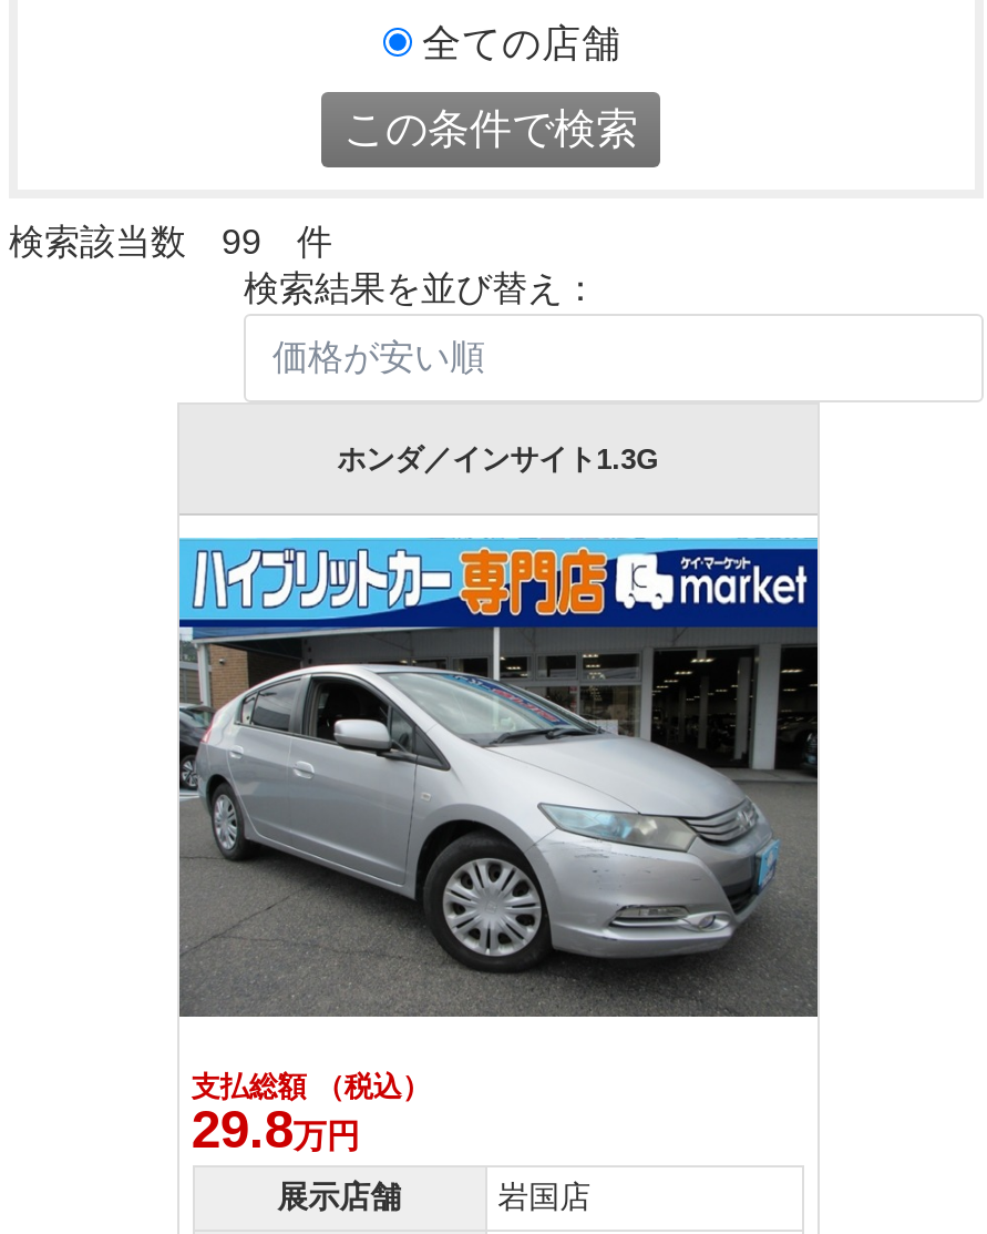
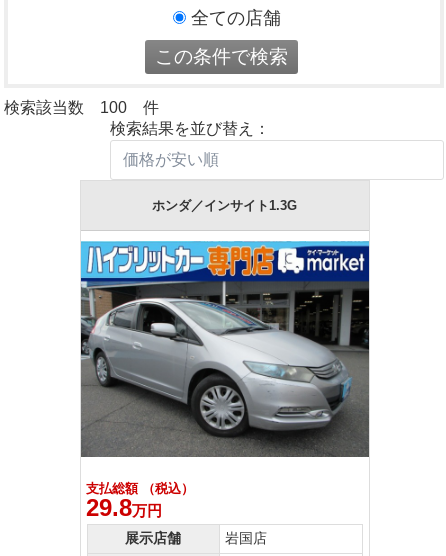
- 検索該当数 99 件
+ 検索該当数 100 件
